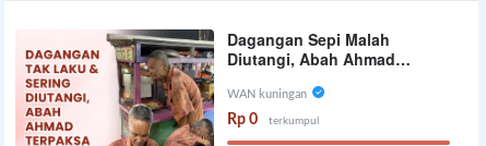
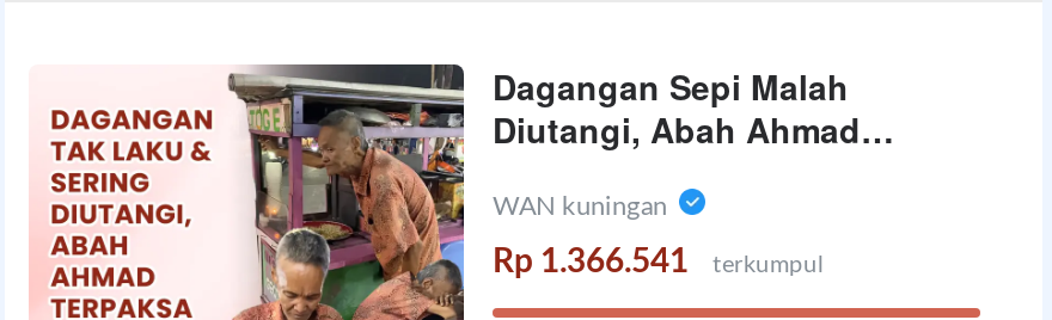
- Rp 0 terkumpul
+ Rp 1.366.541 terkumpul
